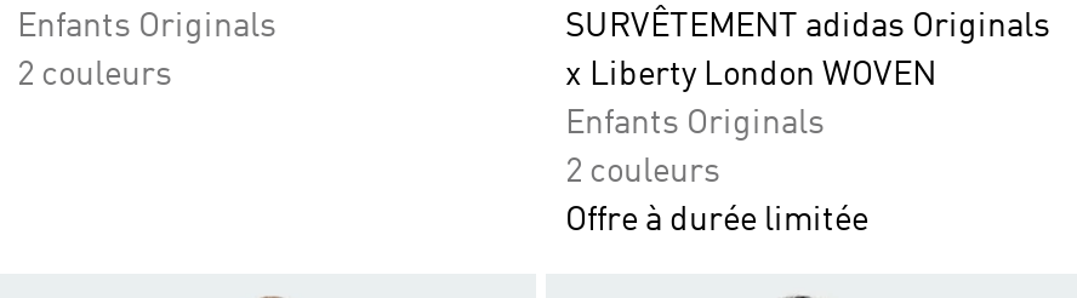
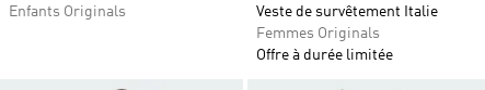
- SURVÊTEMENT adidas Originals
- x Liberty London WOVEN
- Enfants Originals
- 2 couleurs
+ Veste de survêtement Italie
+ Femmes Originals

- 2 couleurs
